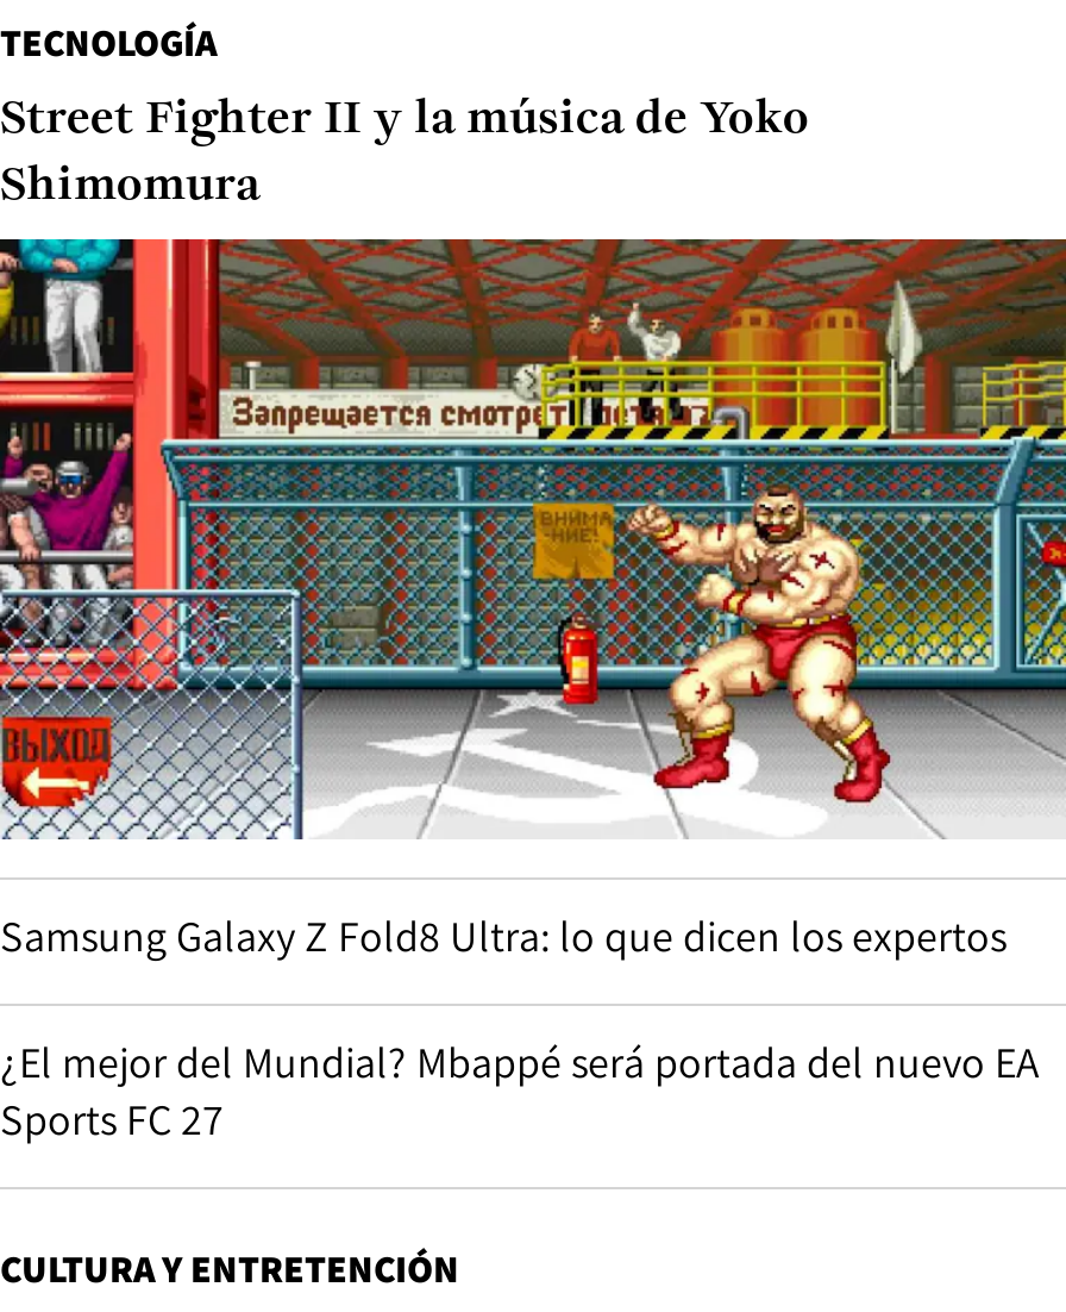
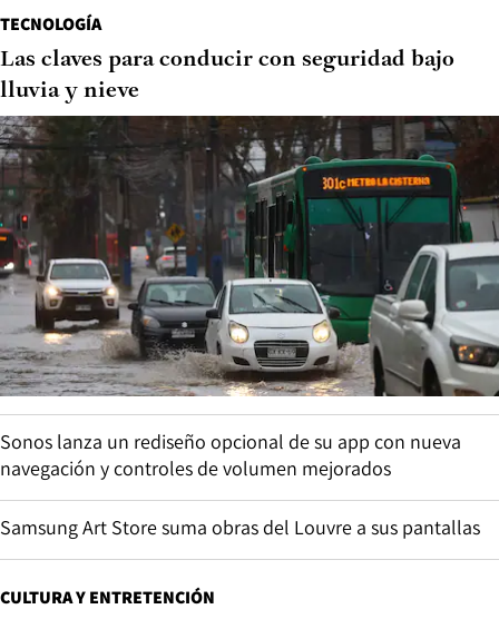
- Street Fighter II y la música de Yoko
- Shimomura
+ Las claves para conducir con seguridad bajo
+ lluvia y nieve

- [image]
- Samsung Galaxy Z Fold8 Ultra: lo que dicen los expertos
+ [image]
+ Sonos lanza un rediseño opcional de su app con nueva
+ navegación y controles de volumen mejorados

- ¿El mejor del Mundial? Mbappé será portada del nuevo EA
- Sports FC 27
+ Samsung Art Store suma obras del Louvre a sus pantallas
